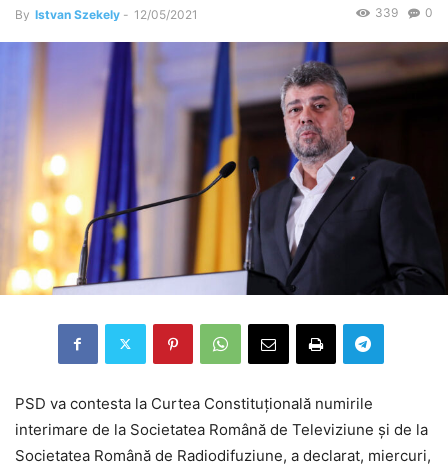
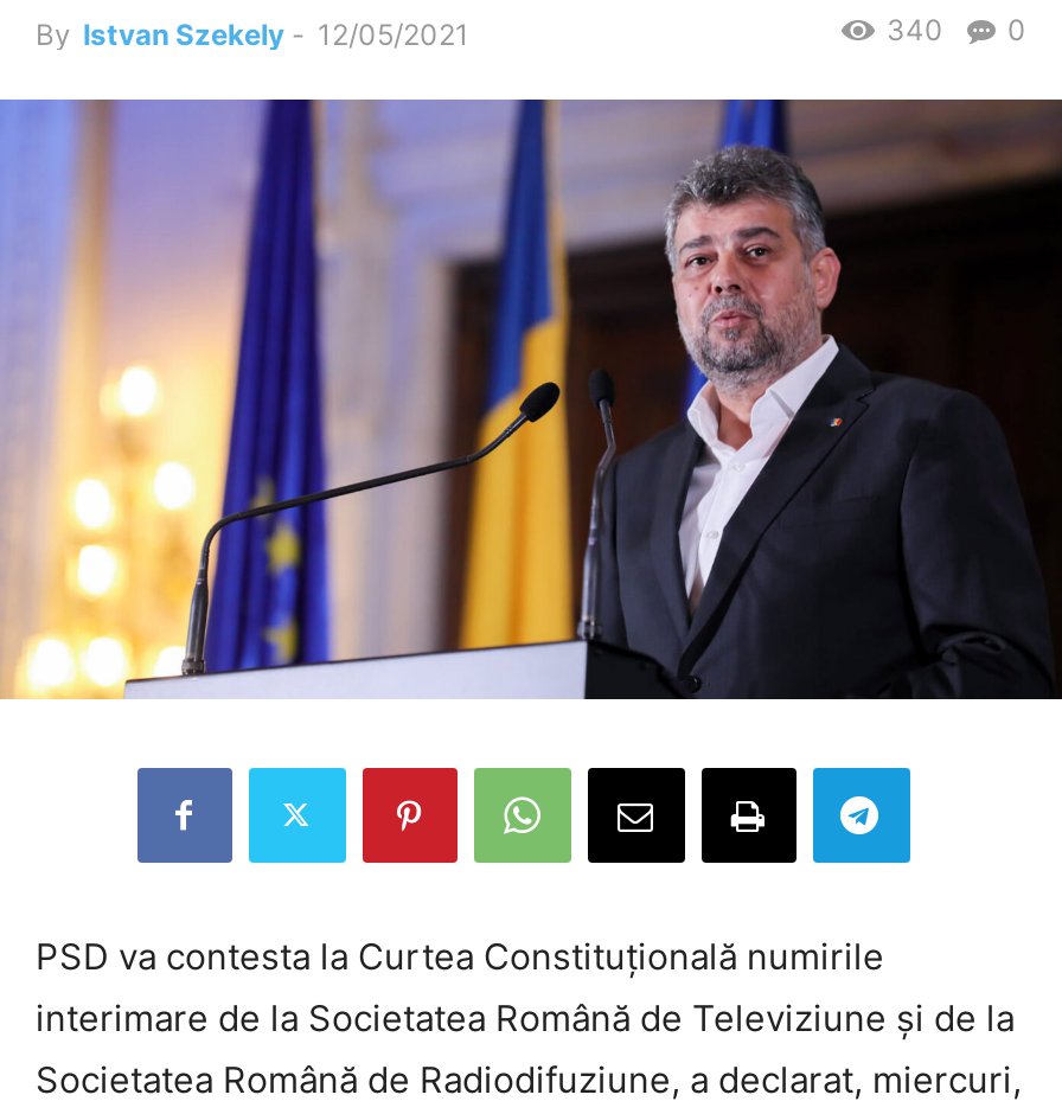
- 339 0
+ 340 0
